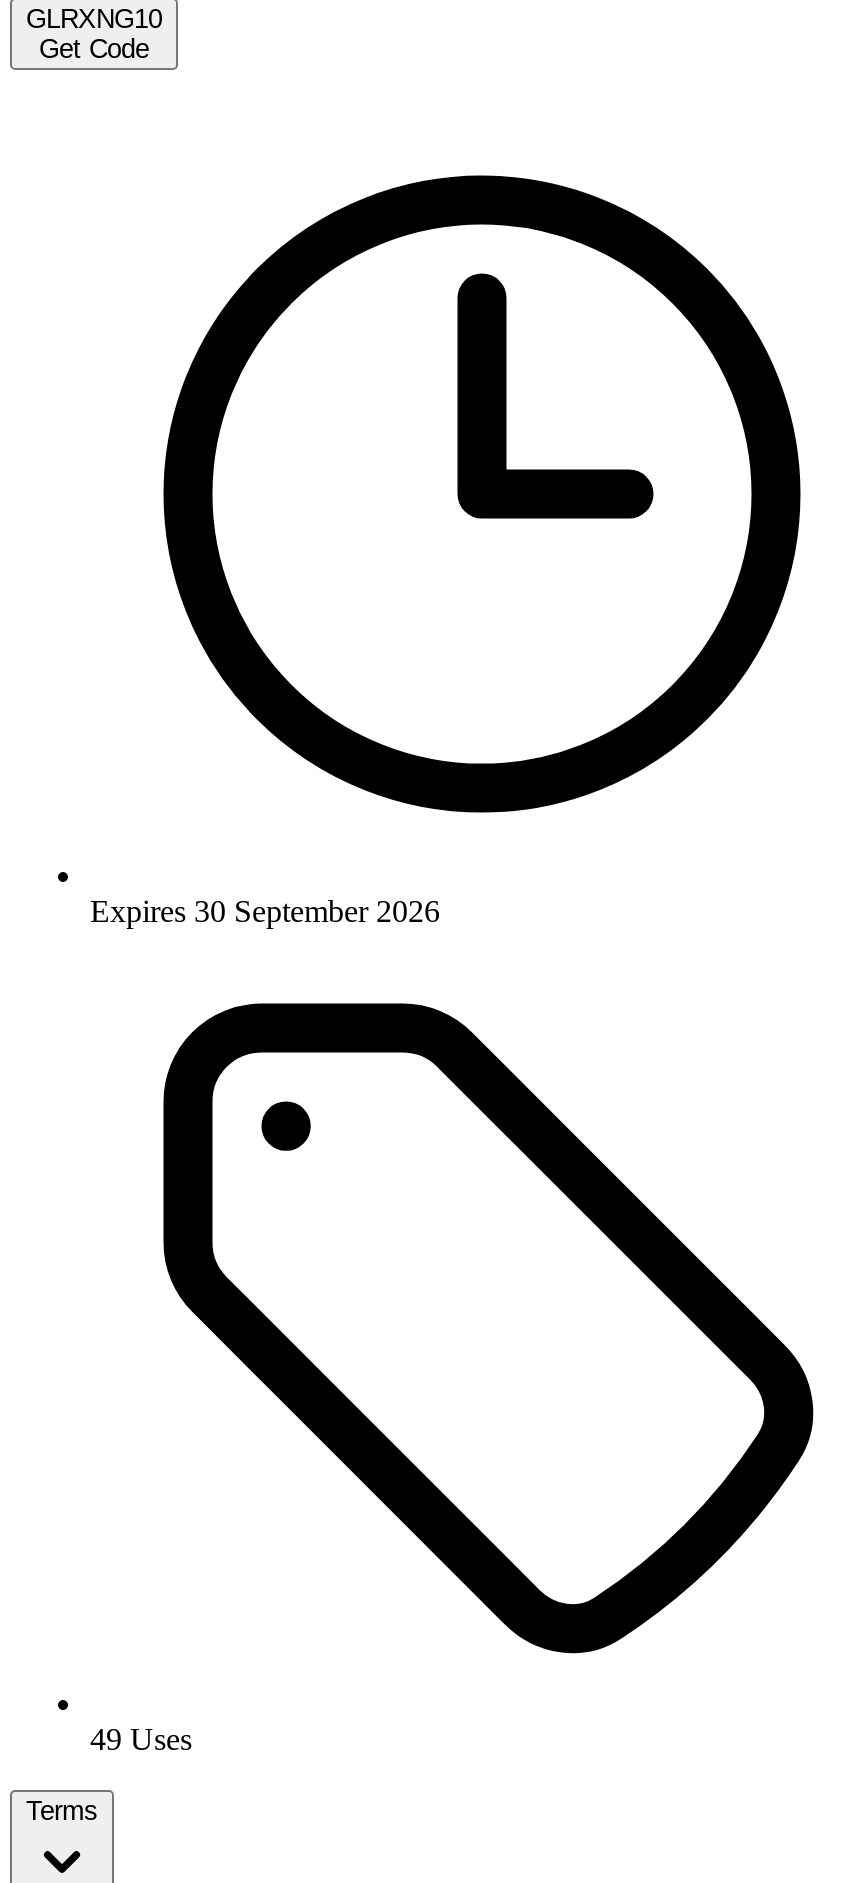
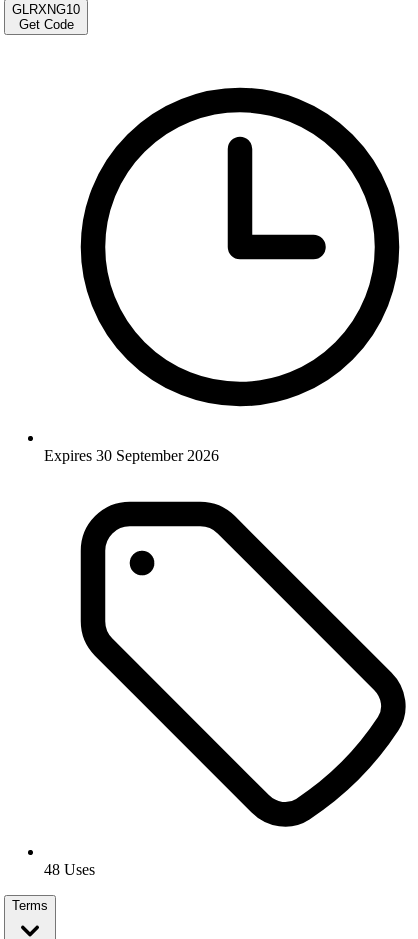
- 49 Uses
+ 48 Uses
